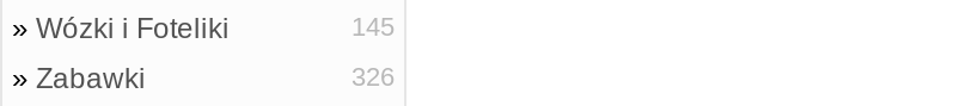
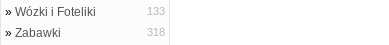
- 145
+ 133

- 326
+ 318
